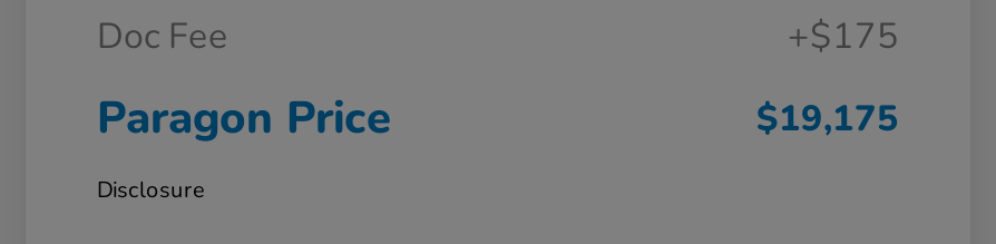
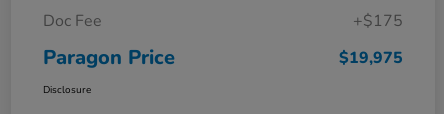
- $19,175
+ $19,975
